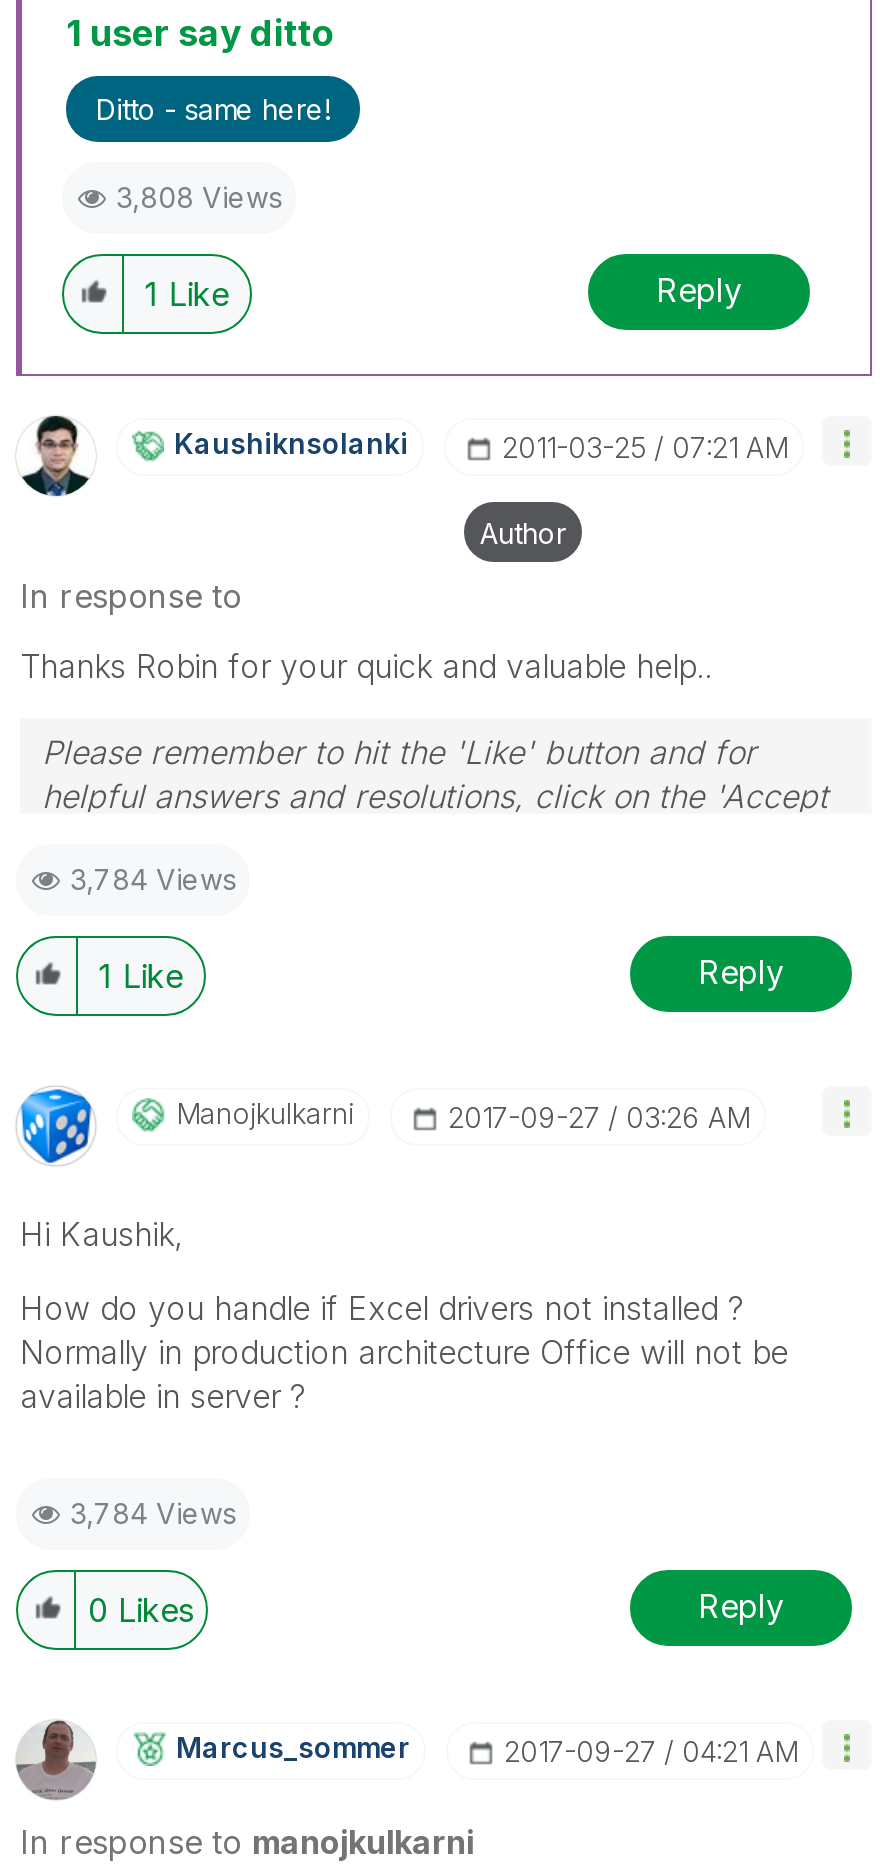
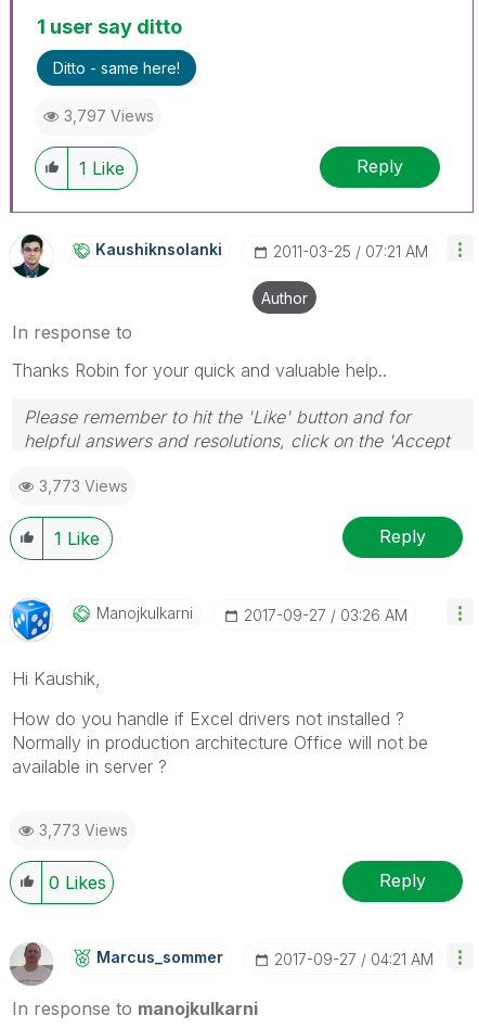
- 3,808 Views
+ 3,797 Views

- 3,784 Views
+ 3,773 Views

- 3,784 Views
+ 3,773 Views
